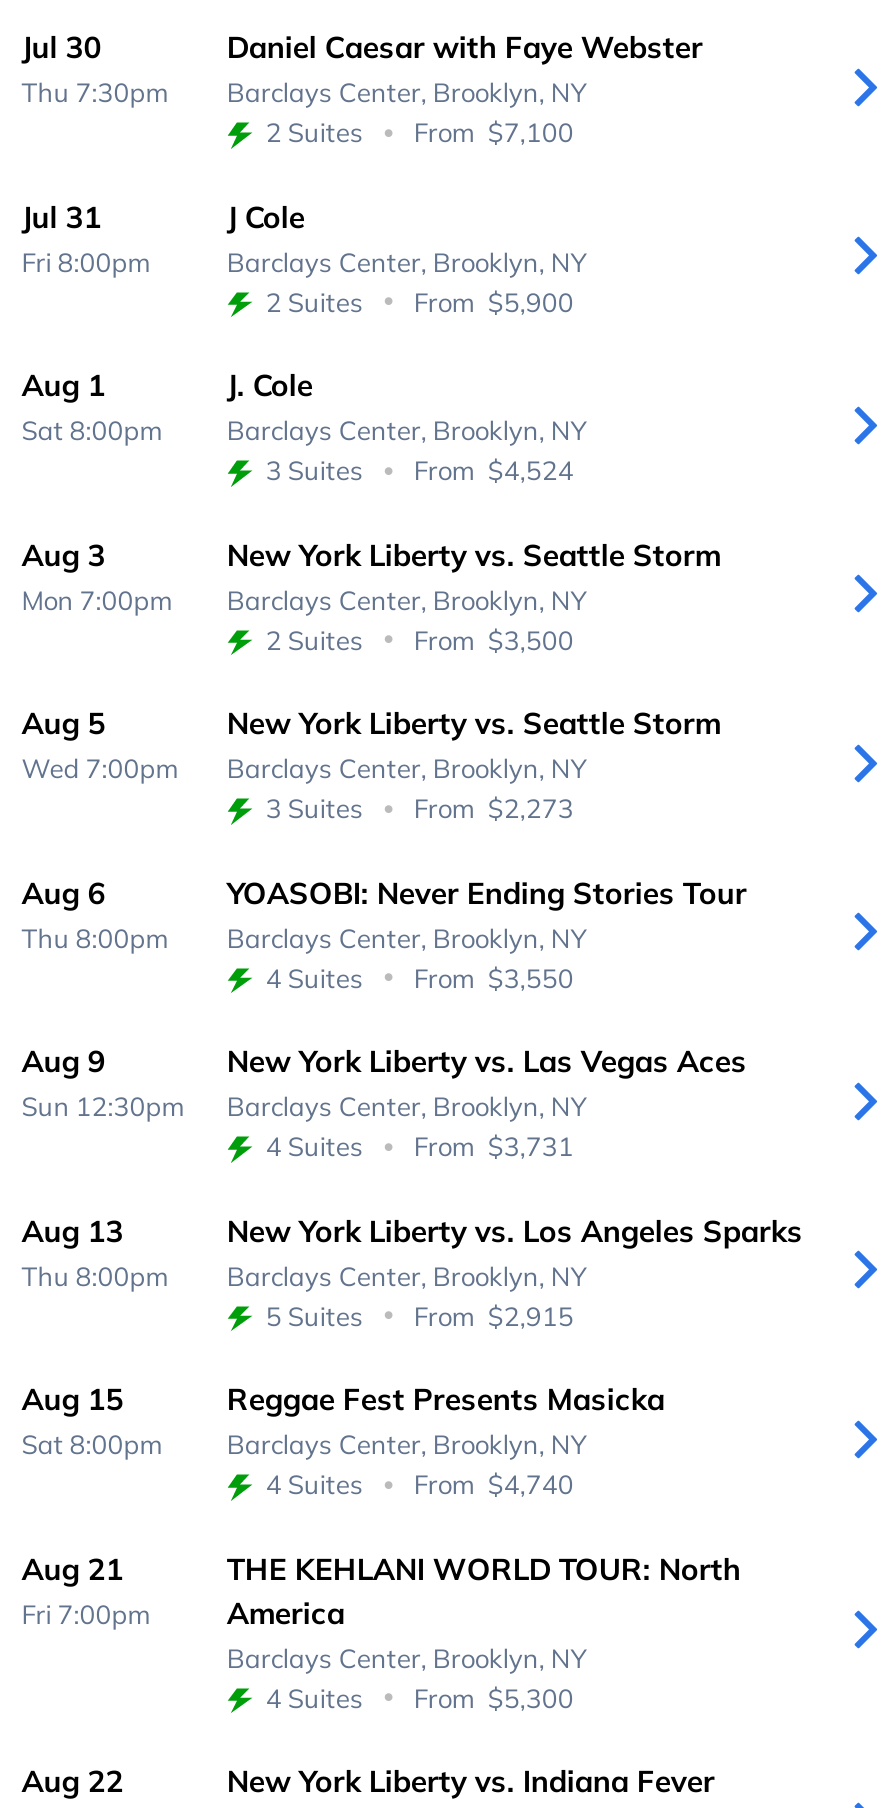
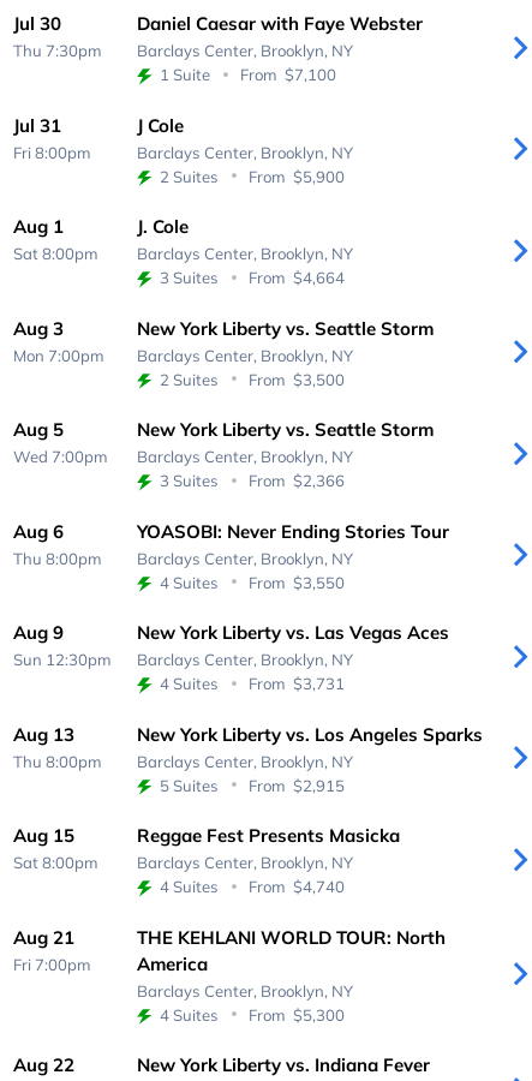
- 2 Suites From $7,100
+ 1 Suite From $7,100

- 3 Suites From $4,524
+ 3 Suites From $4,664

- 3 Suites From $2,273
+ 3 Suites From $2,366
